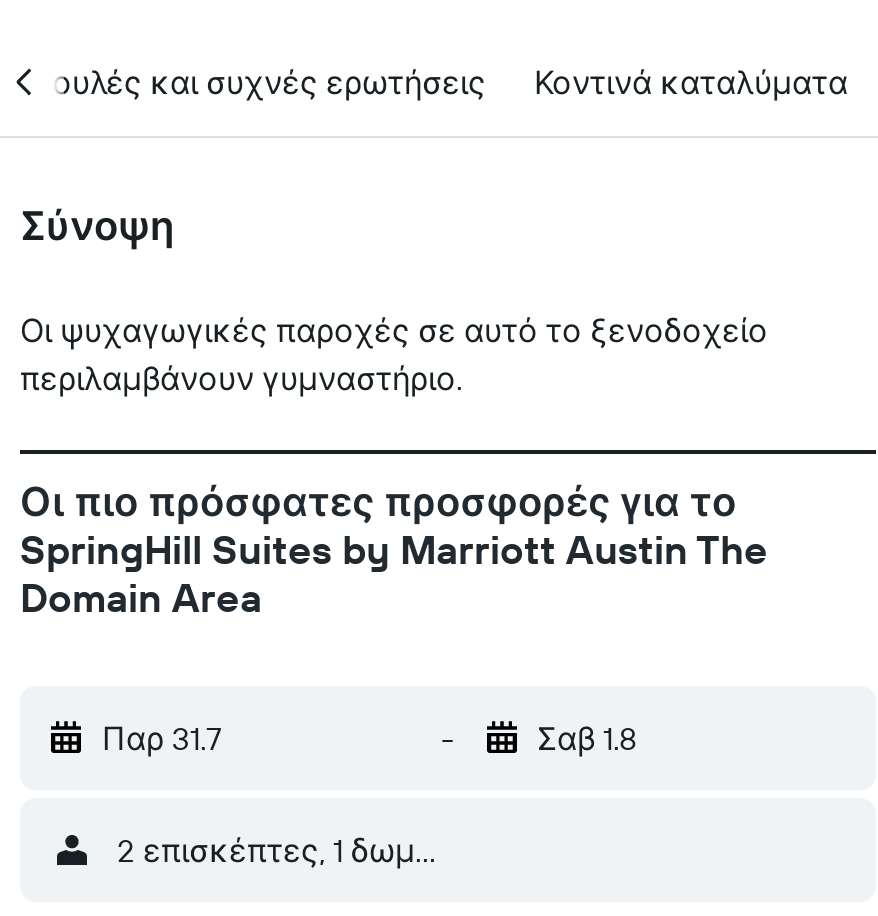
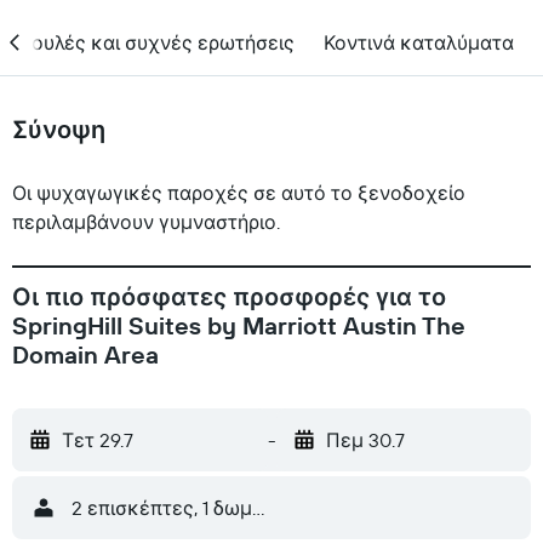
- Παρ 31.7
+ Τετ 29.7

- Σαβ 1.8
+ Πεμ 30.7
